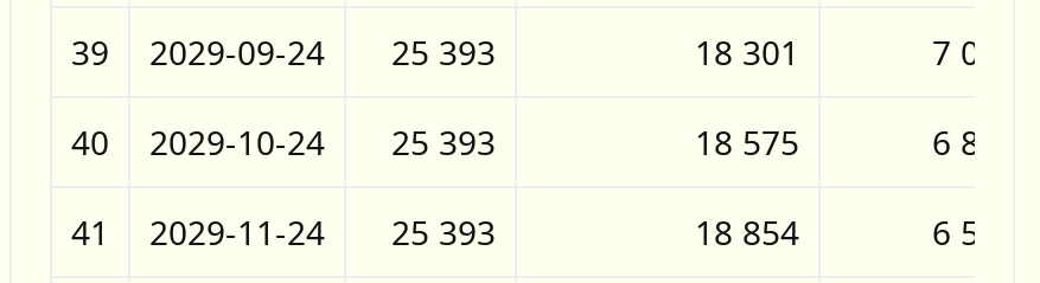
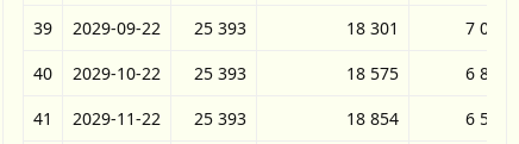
- 39 2029-09-24 25 393
+ 39 2029-09-22 25 393

- 40 2029-10-24 25 393
+ 40 2029-10-22 25 393

- 41 2029-11-24 25 393
+ 41 2029-11-22 25 393
